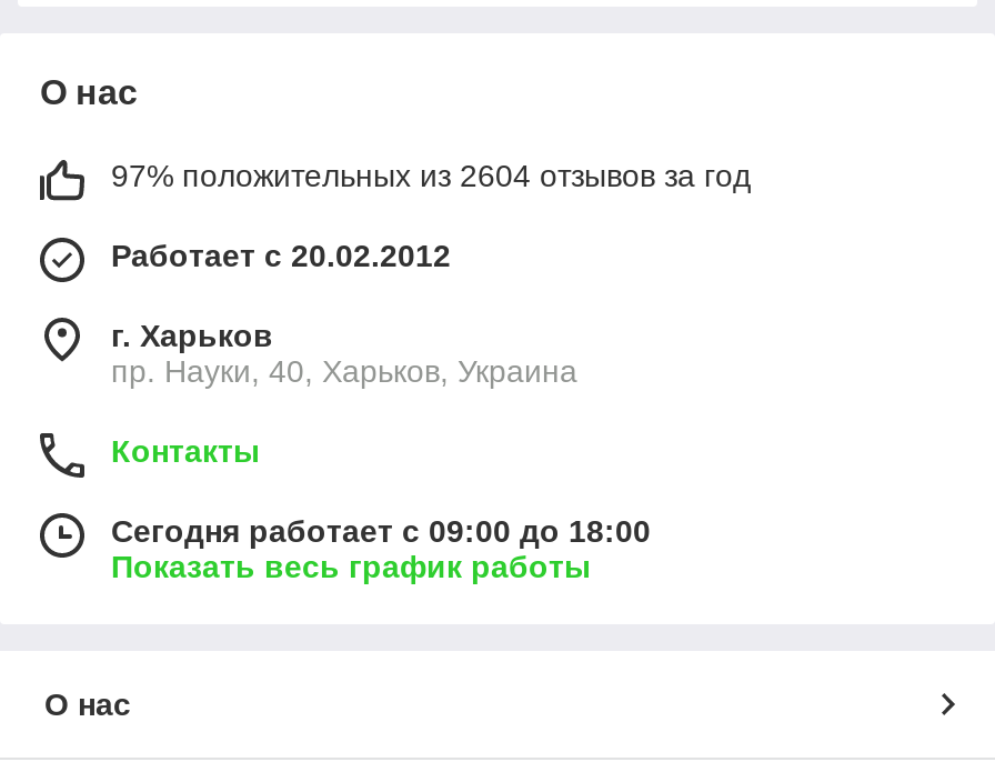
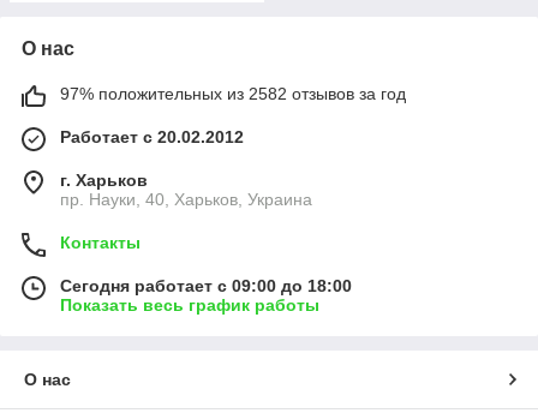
- 97% положительных из 2604 отзывов за год
+ 97% положительных из 2582 отзывов за год
